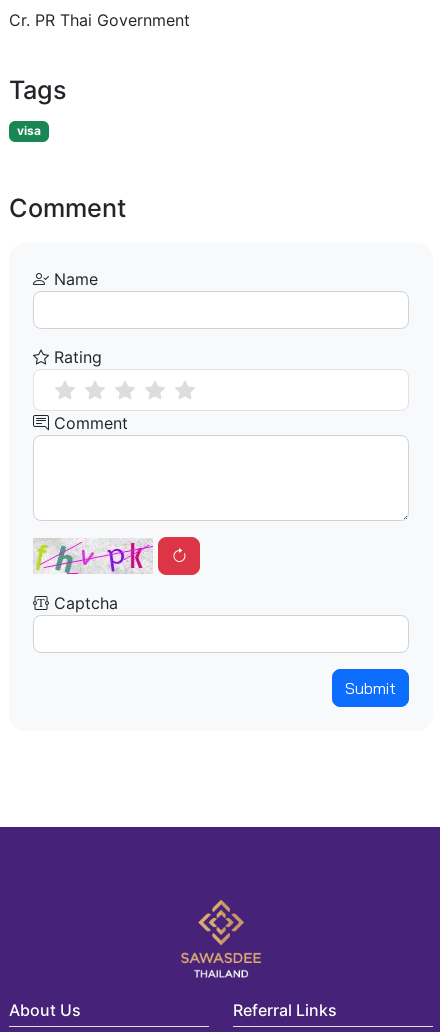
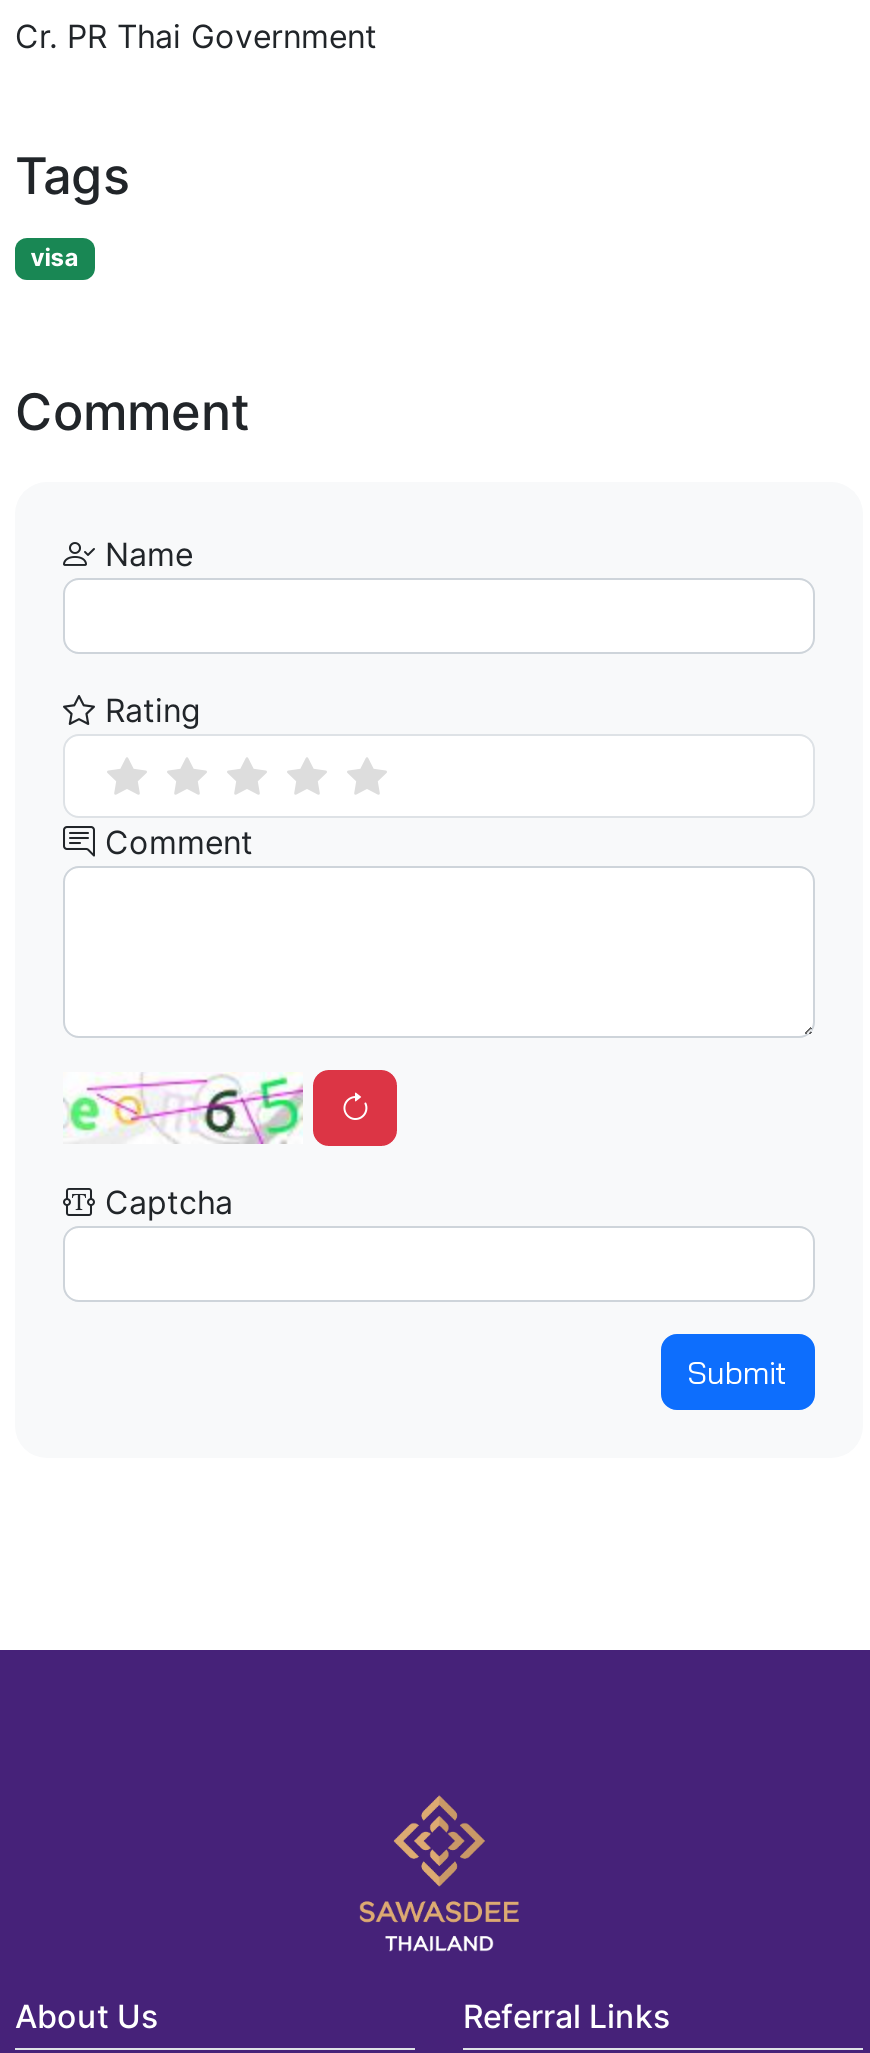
- [image]
+ [image]
